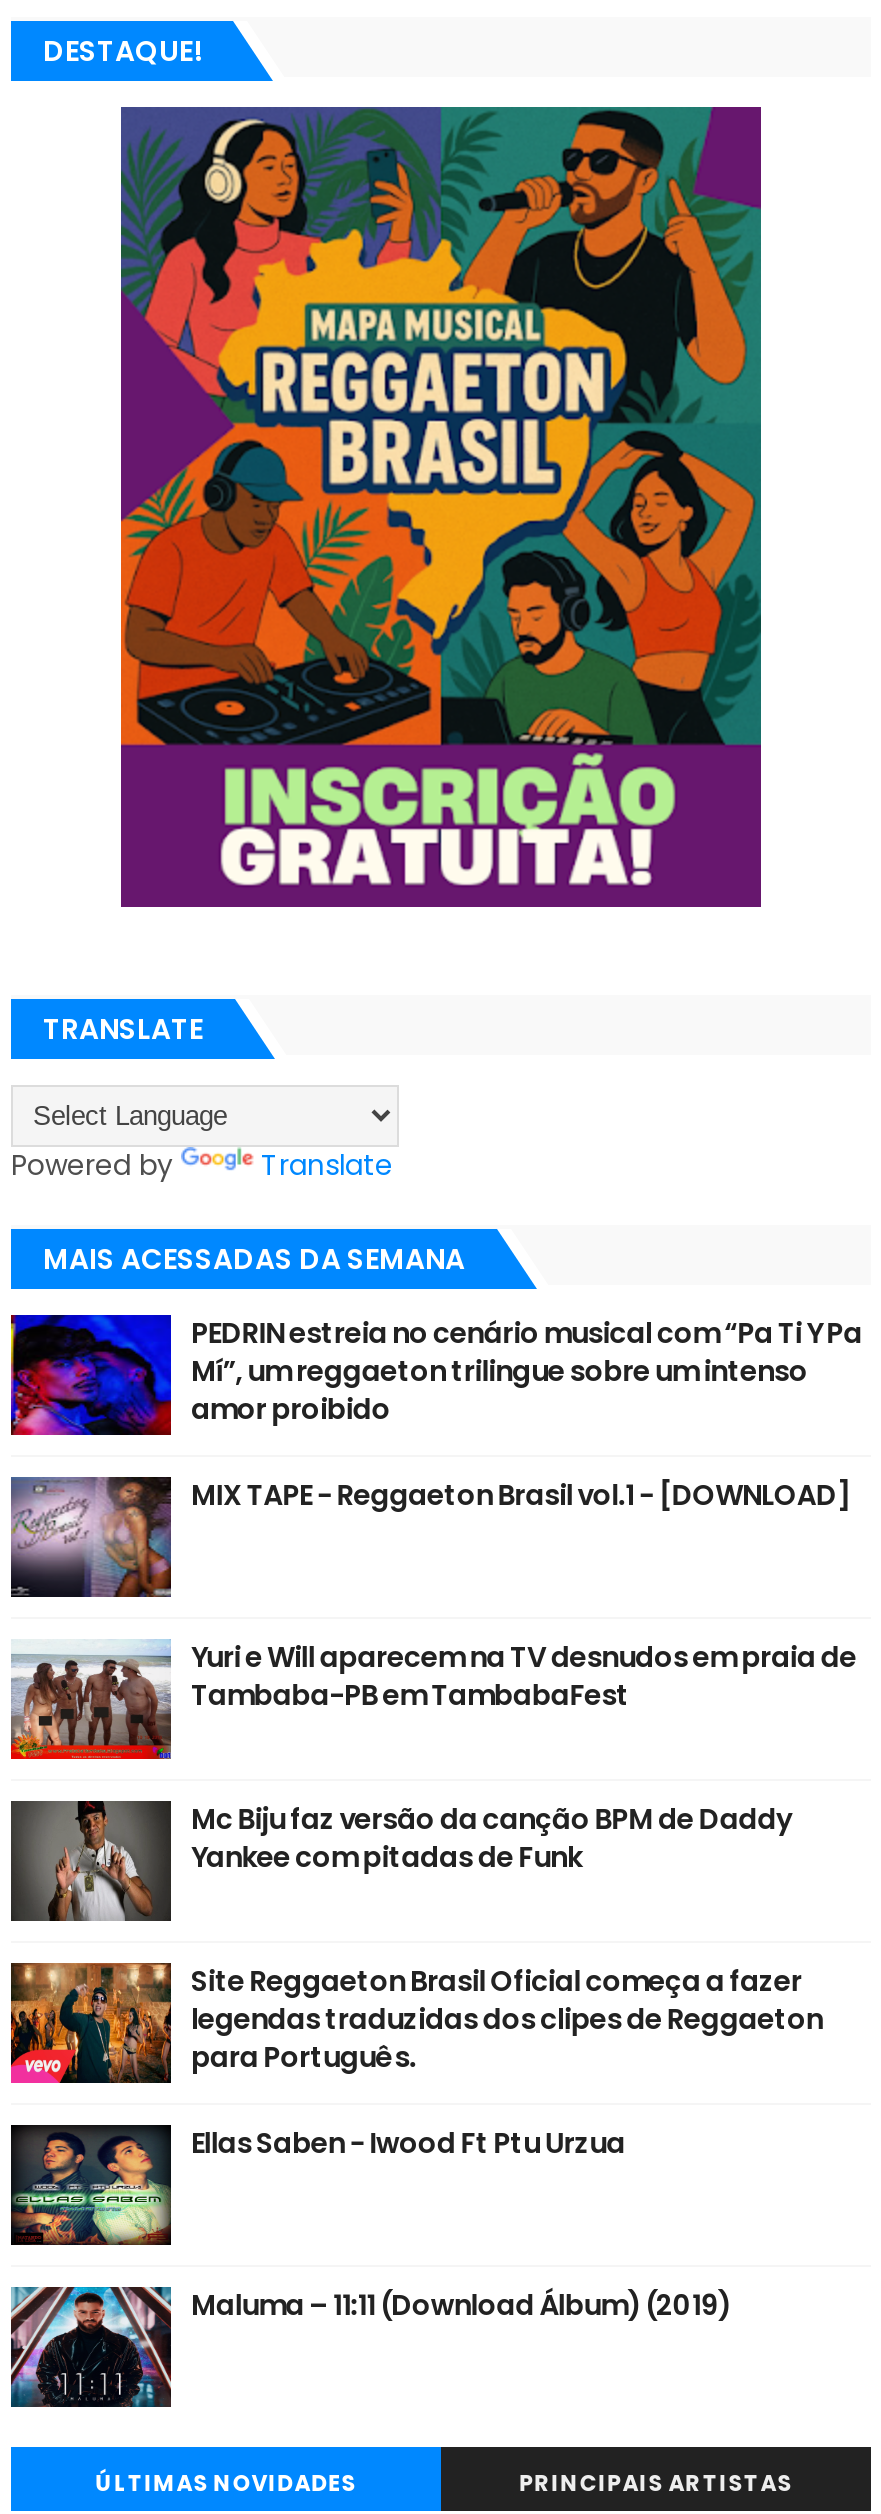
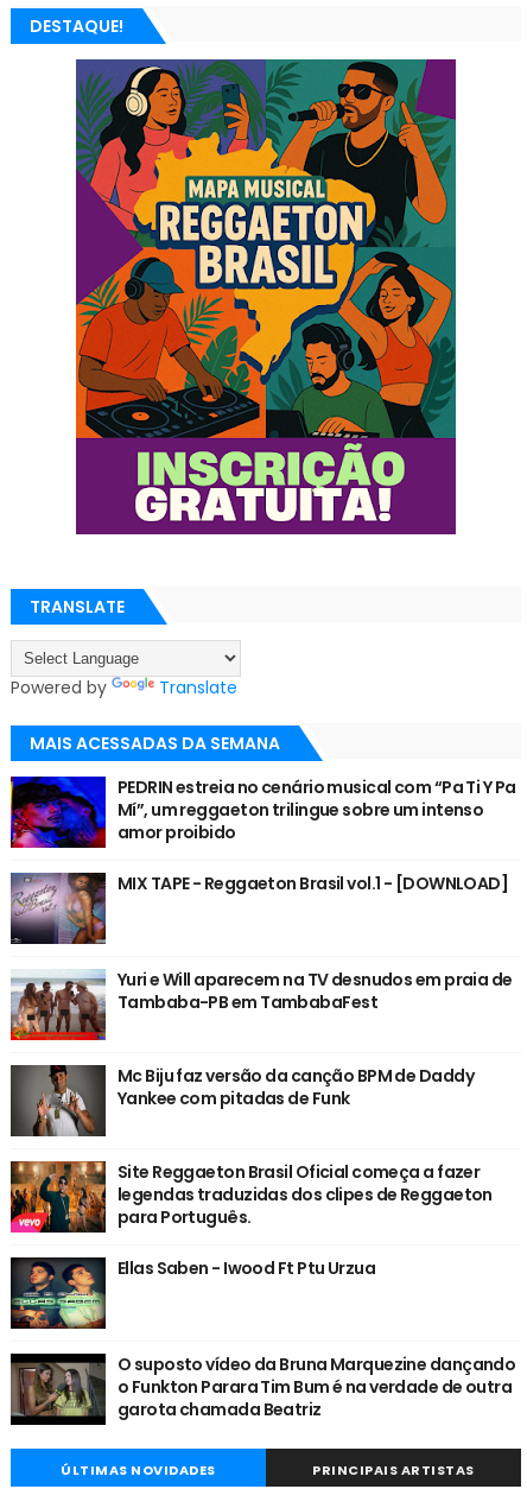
- [image]
- Maluma – 11:11 (Download Álbum) (2019)
+ [image]
+ O suposto vídeo da Bruna Marquezine dançando
+ o Funkton Parara Tim Bum é na verdade de outra
+ garota chamada Beatriz
